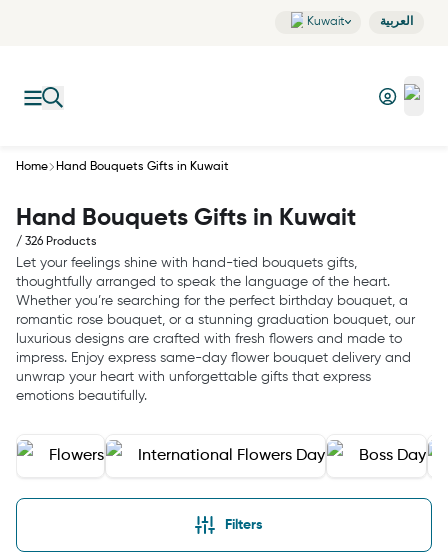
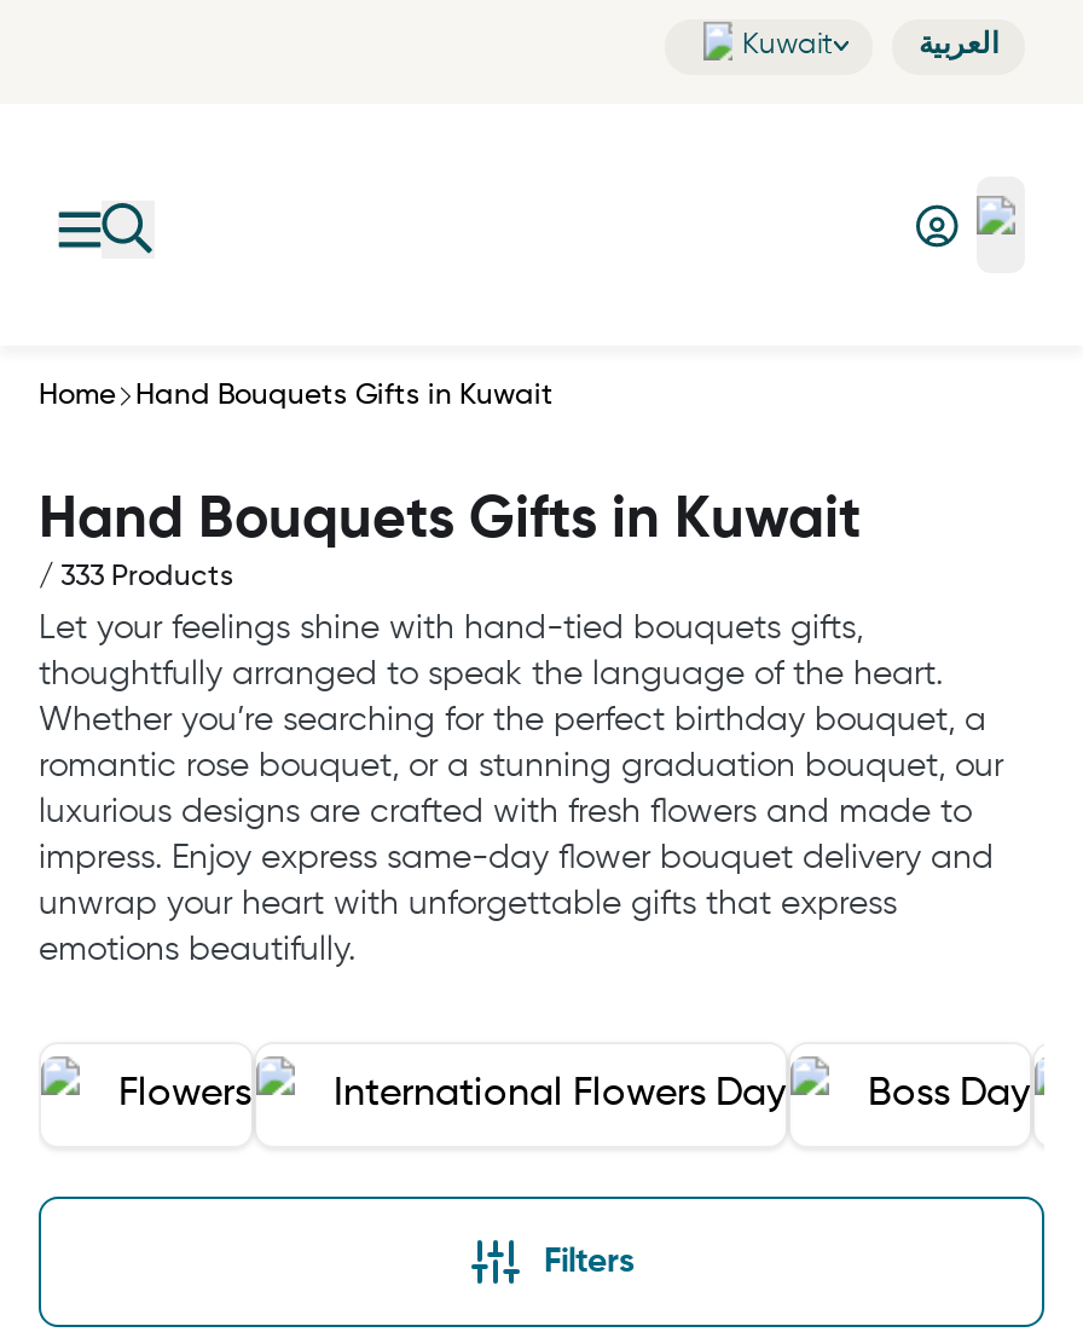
- / 326 Products
+ / 333 Products
